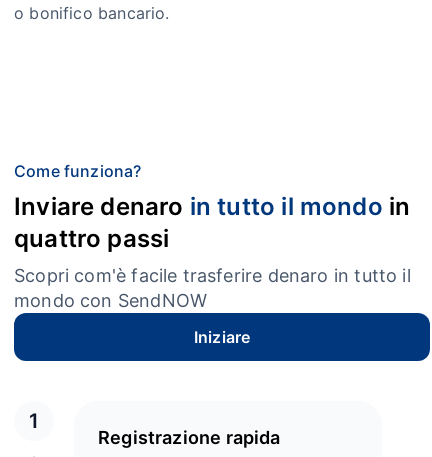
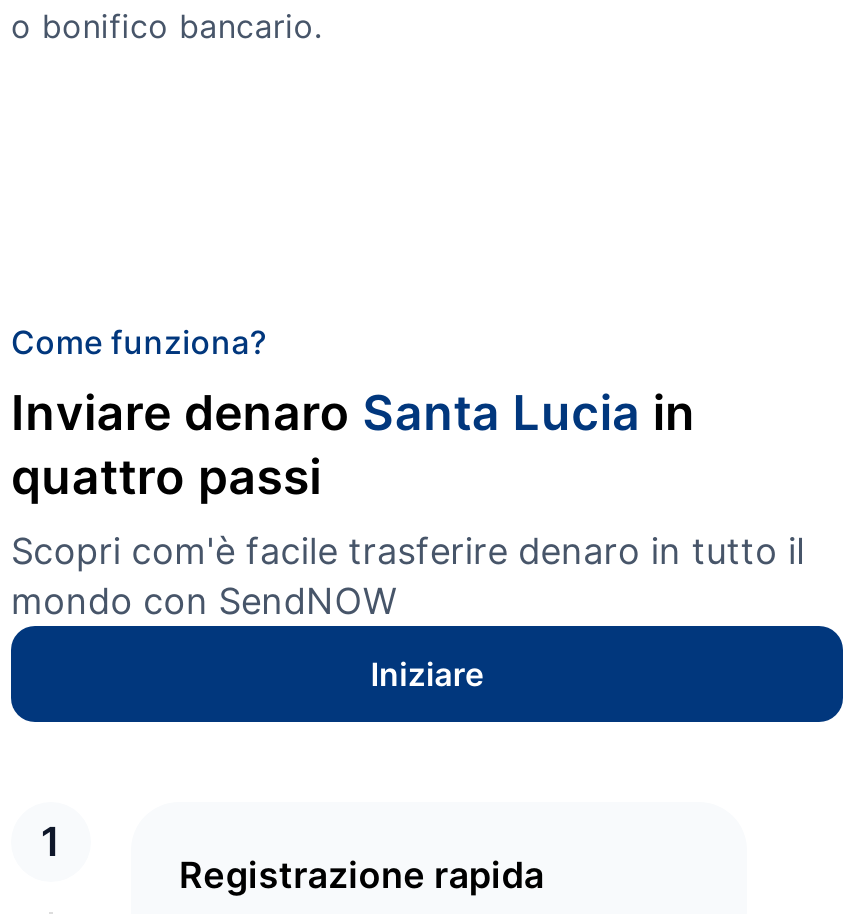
- Inviare denaro in tutto il mondo in
+ Inviare denaro Santa Lucia in
